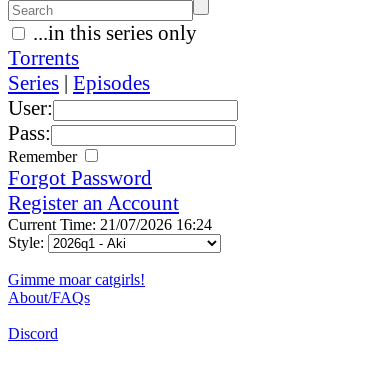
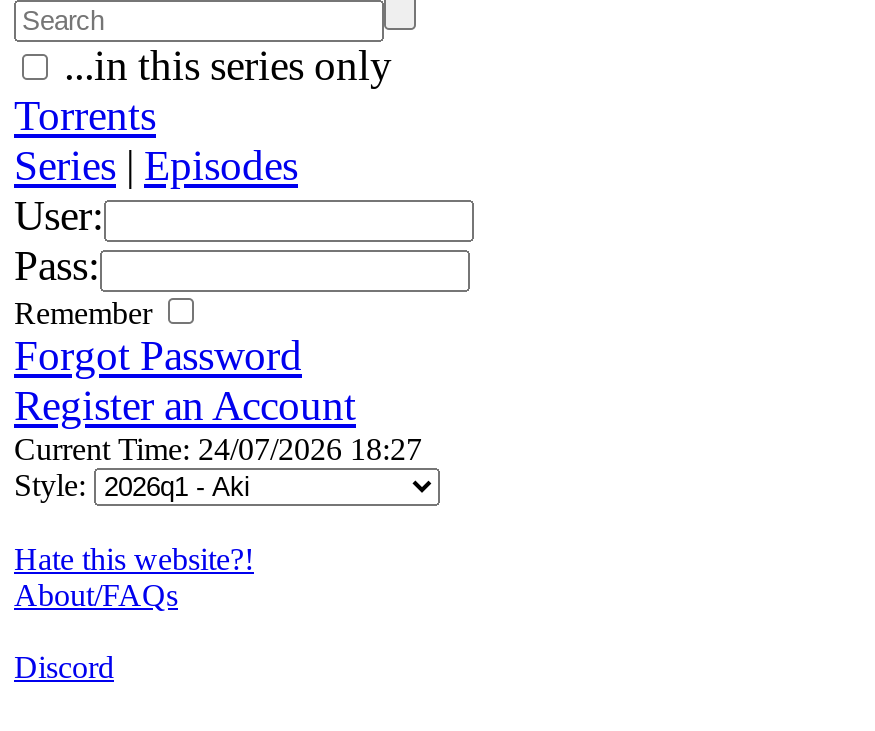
- Current Time: 21/07/2026 16:24
+ Current Time: 24/07/2026 18:27

- Gimme moar catgirls!
+ Hate this website?!
